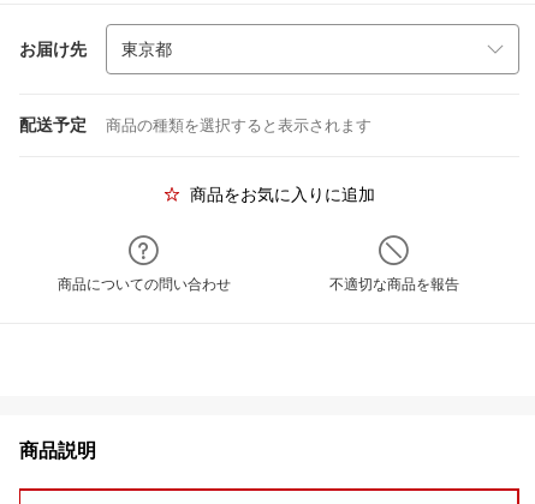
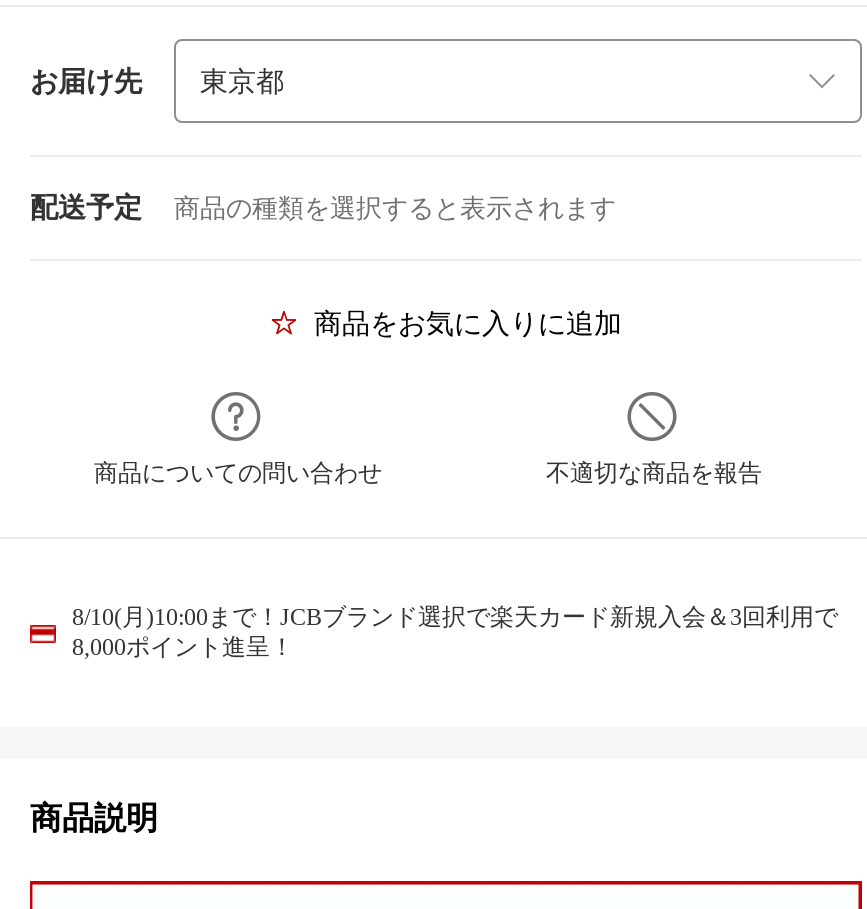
+ 8/10(月)10:00まで！JCBブランド選択で楽天カード新規入会＆3回利用で
+ 8,000ポイント進呈！
